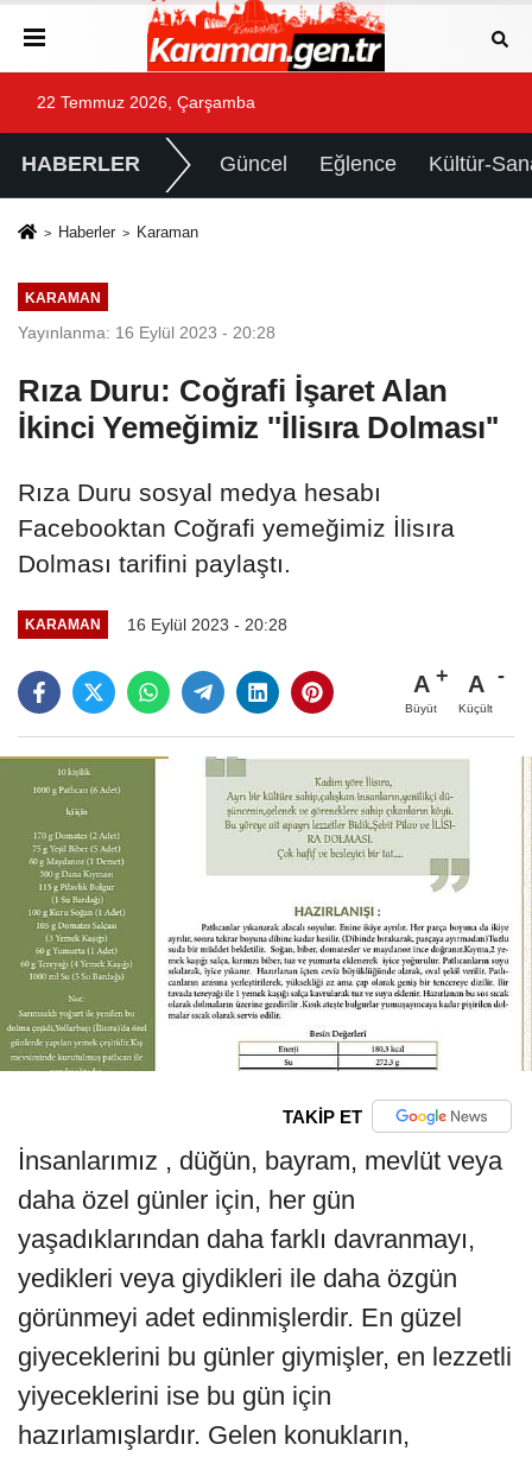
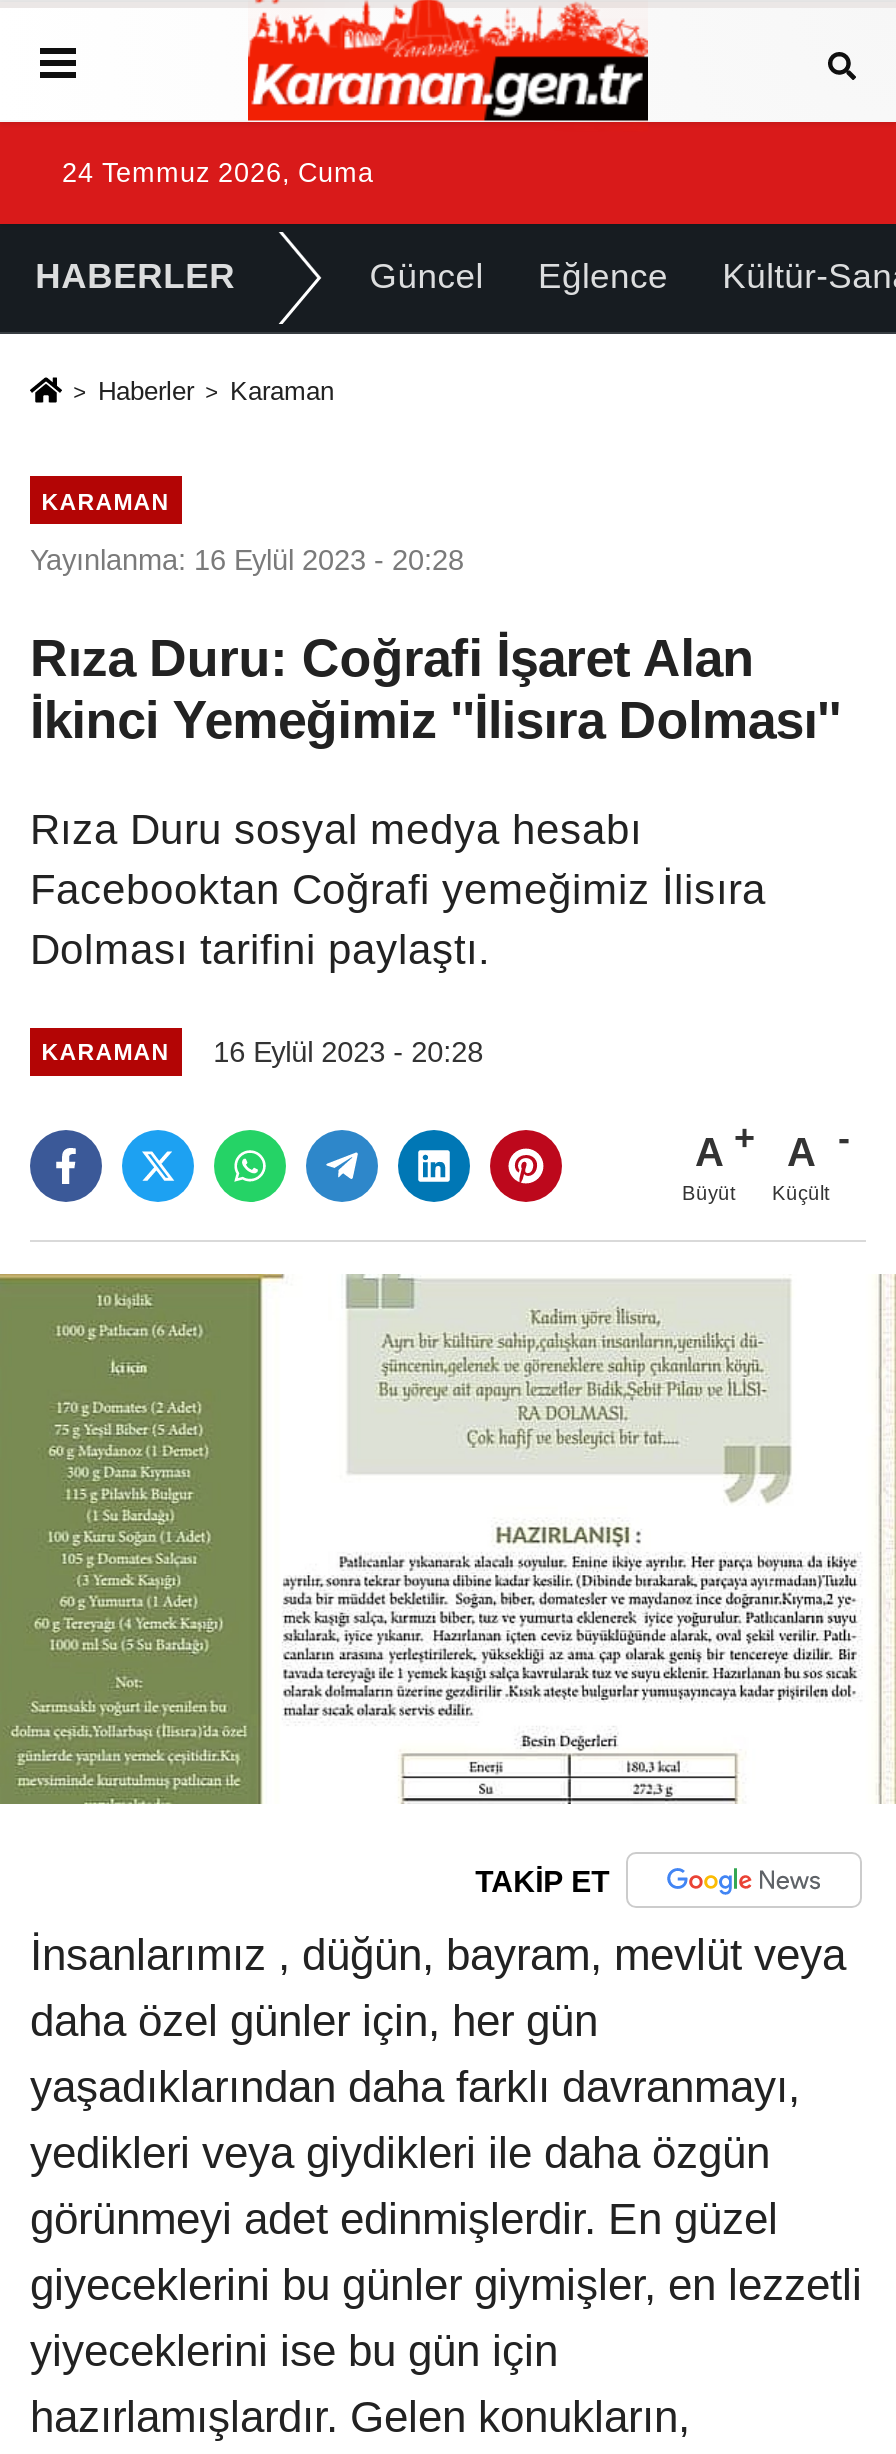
- 22 Temmuz 2026, Çarşamba
+ 24 Temmuz 2026, Cuma
